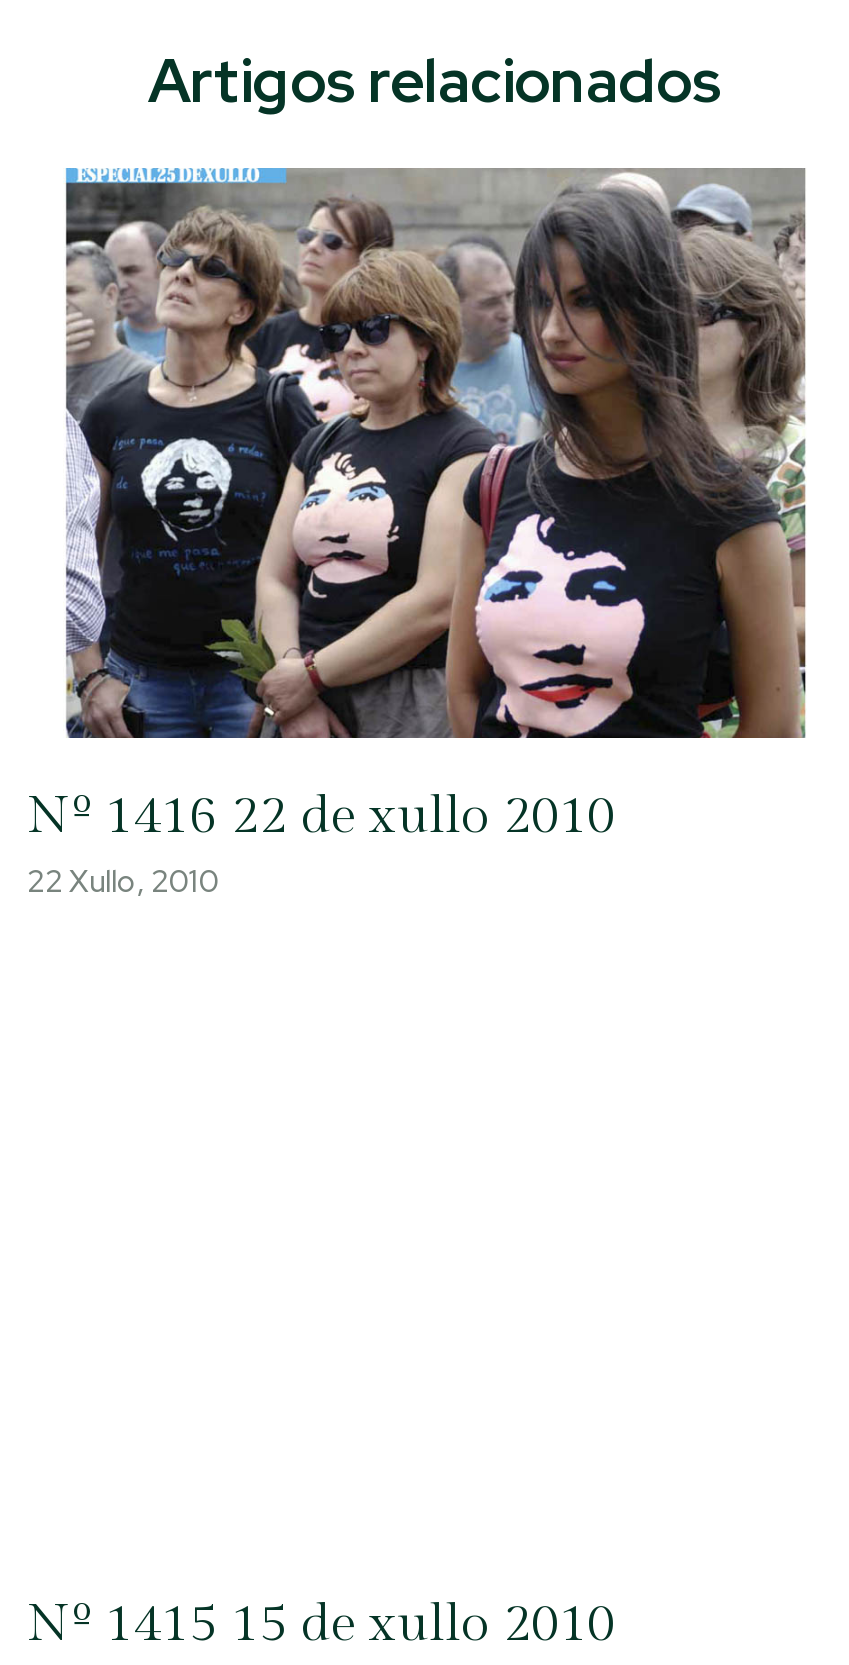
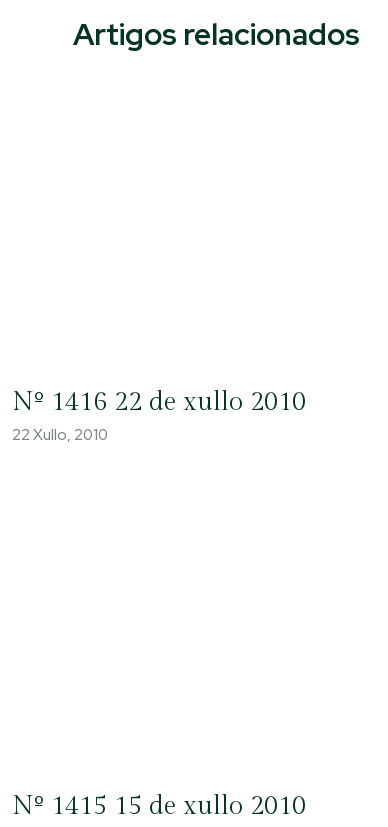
- [image]
